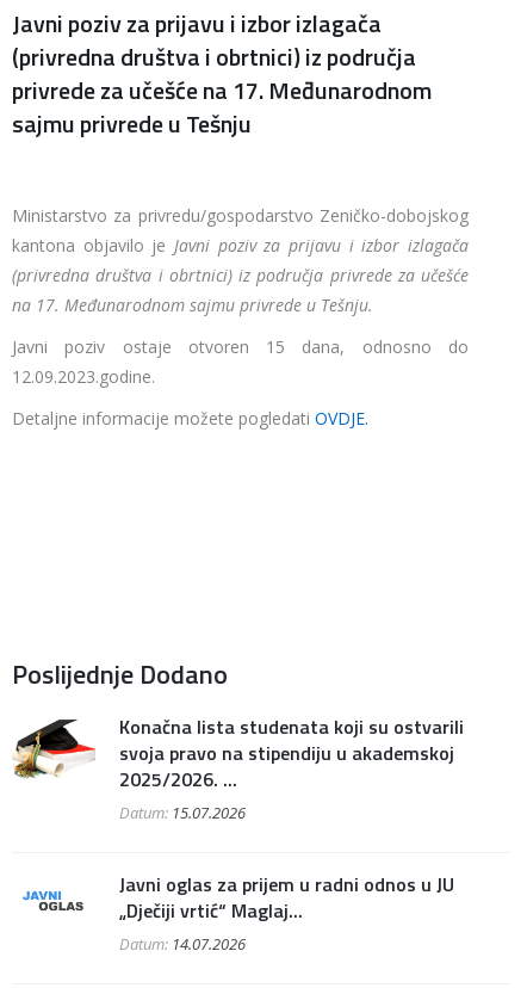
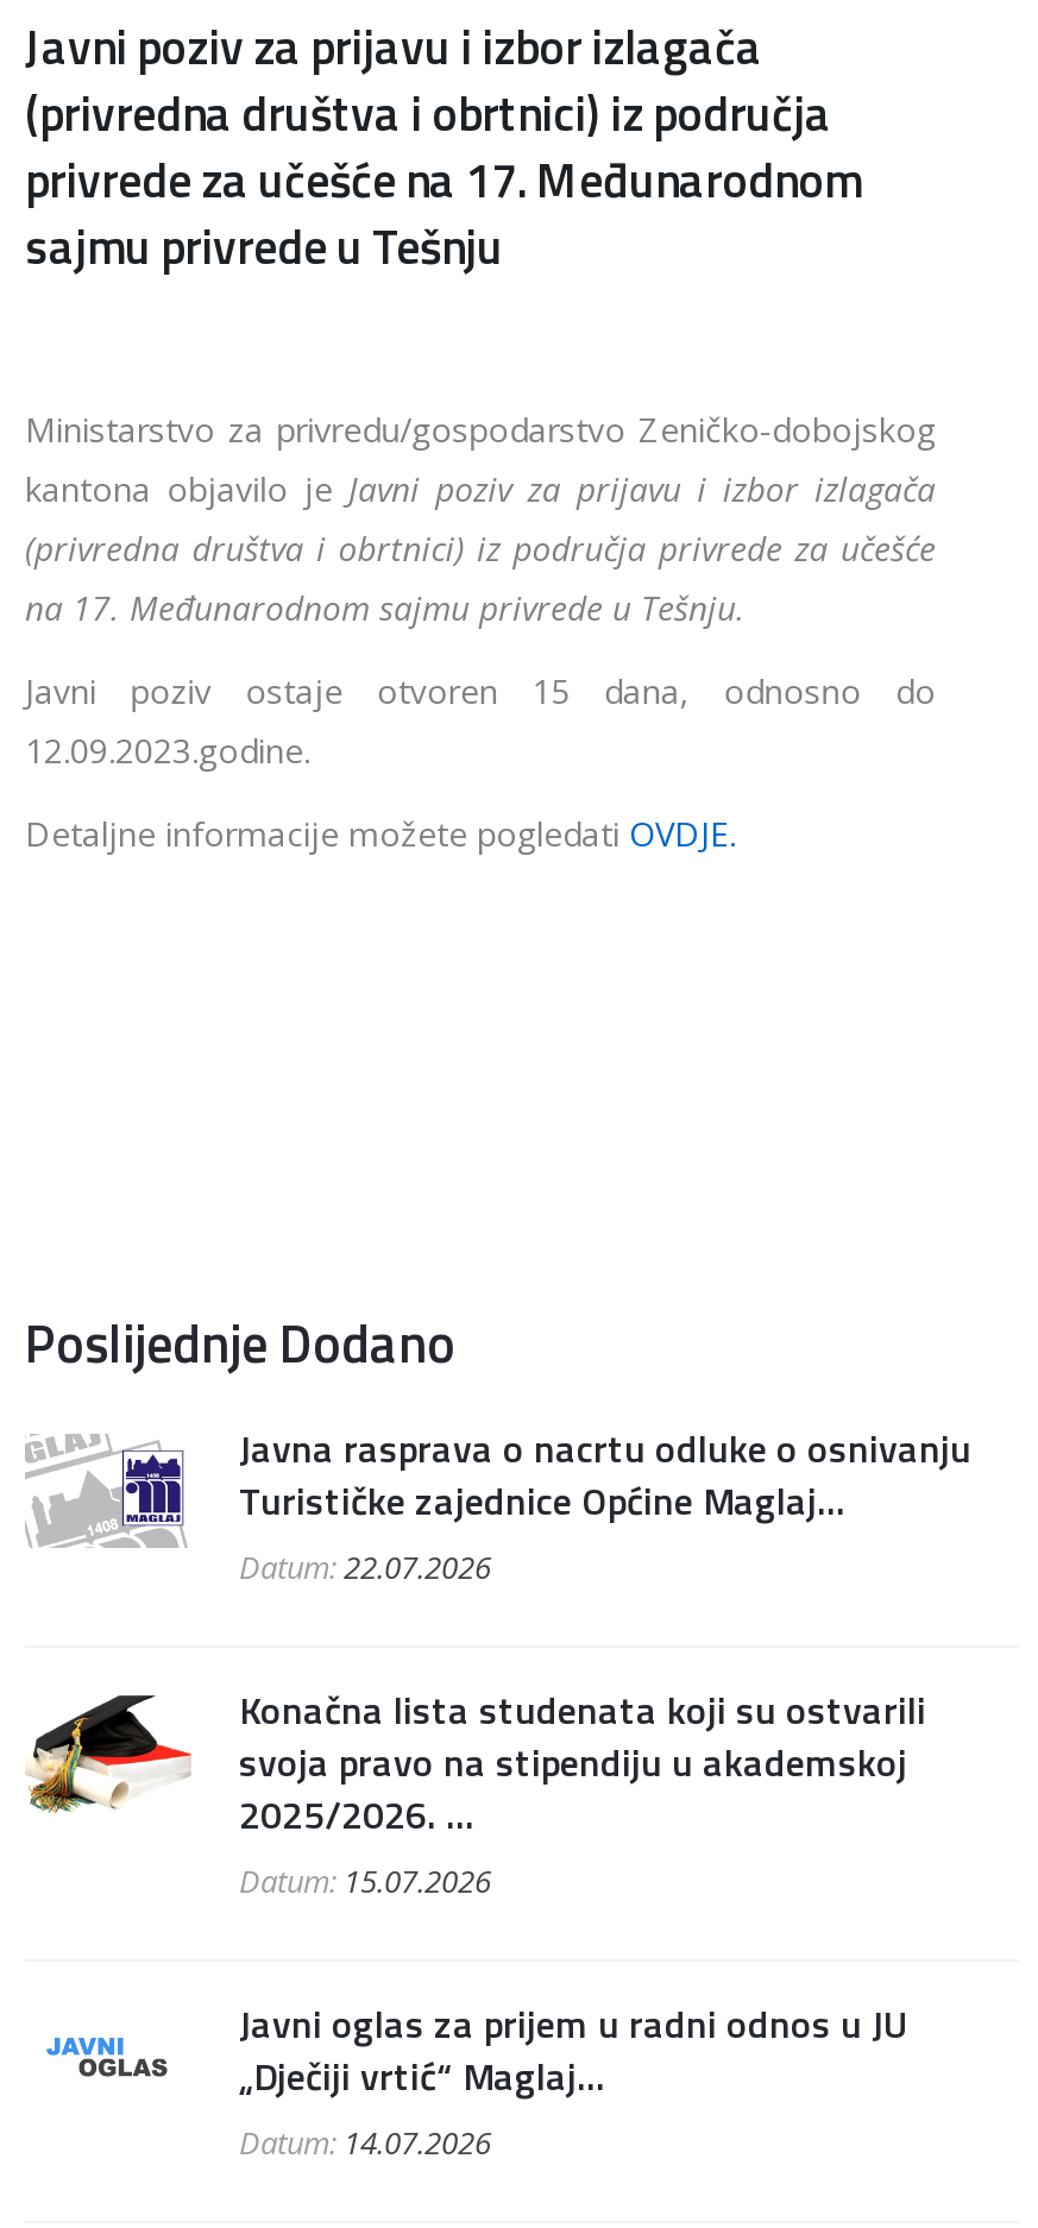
+ [image]
+ Javna rasprava o nacrtu odluke o osnivanju
+ Turističke zajednice Općine Maglaj...
+ Datum:22.07.2026
